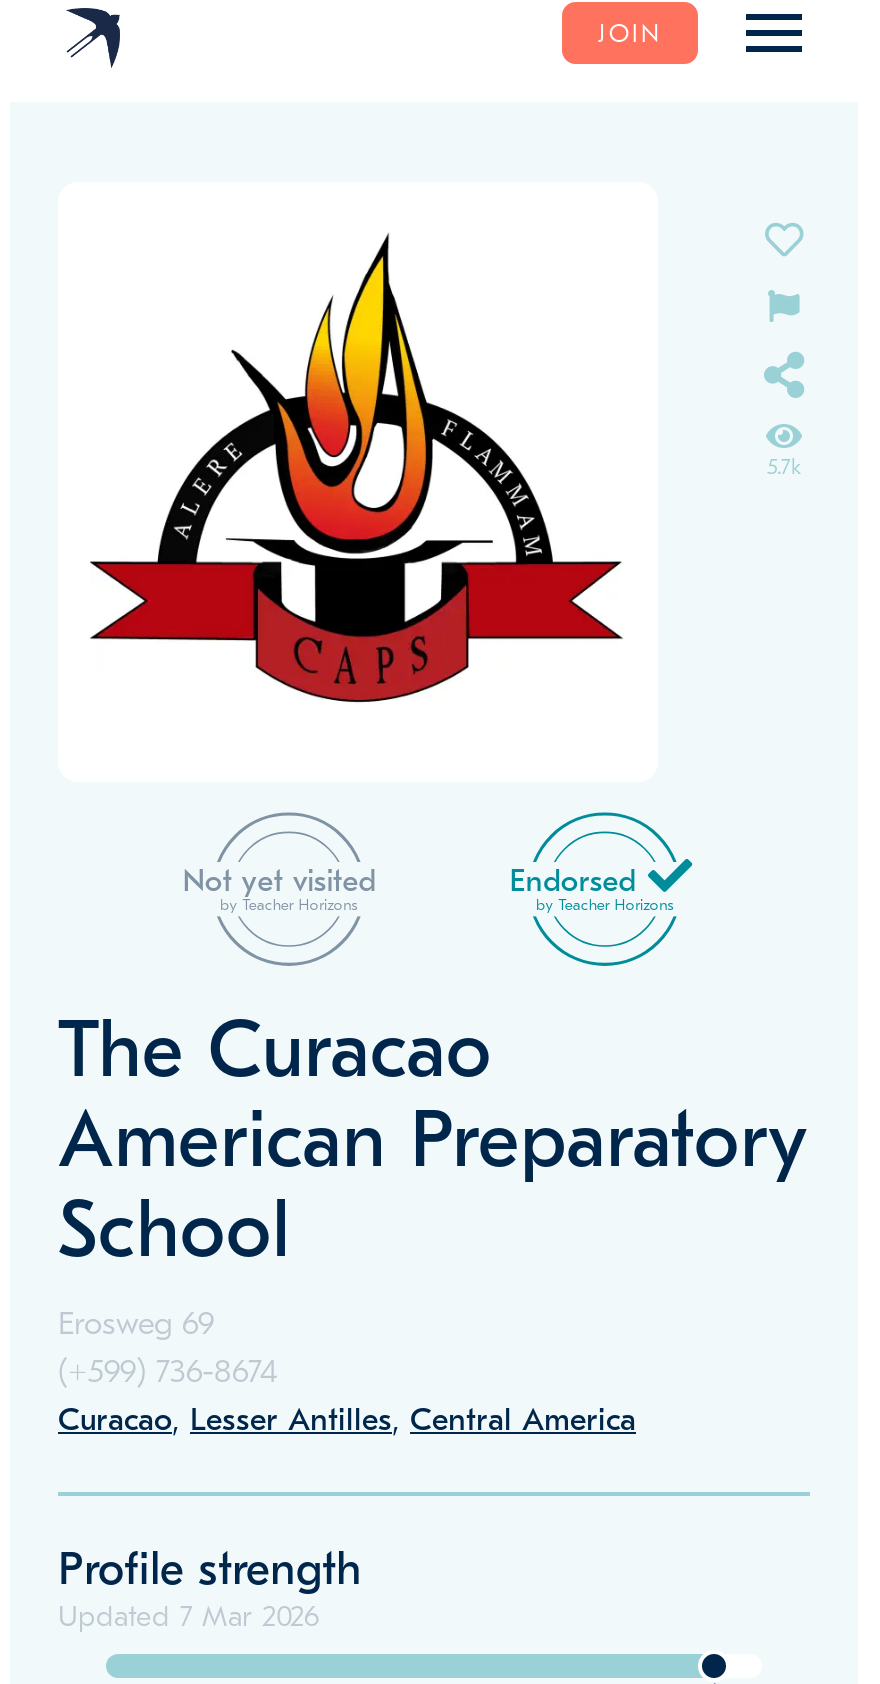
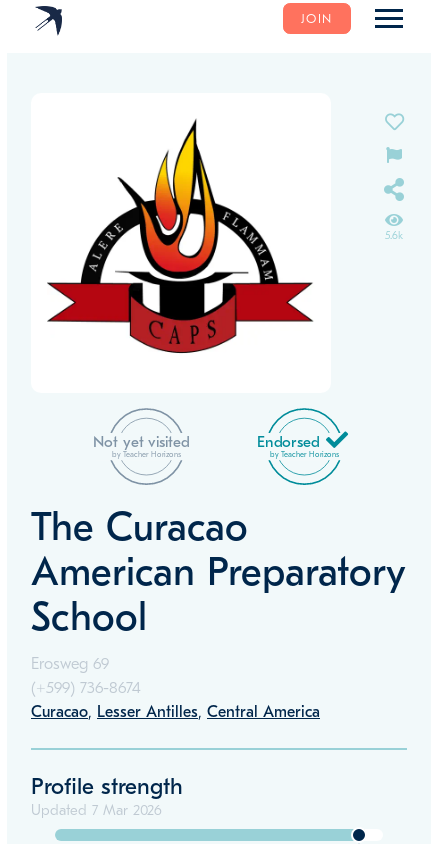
- 5.7k
+ 5.6k
